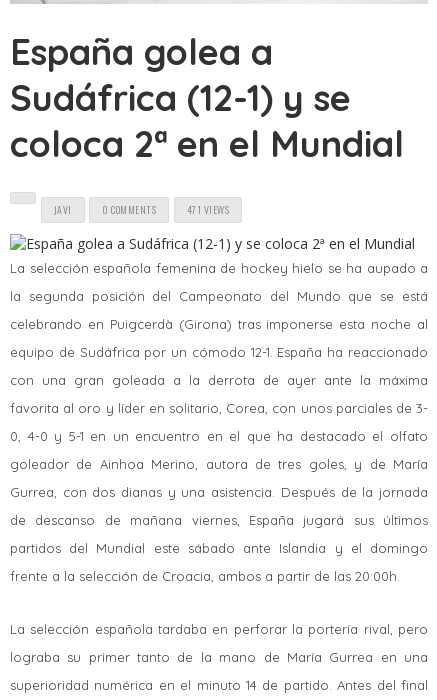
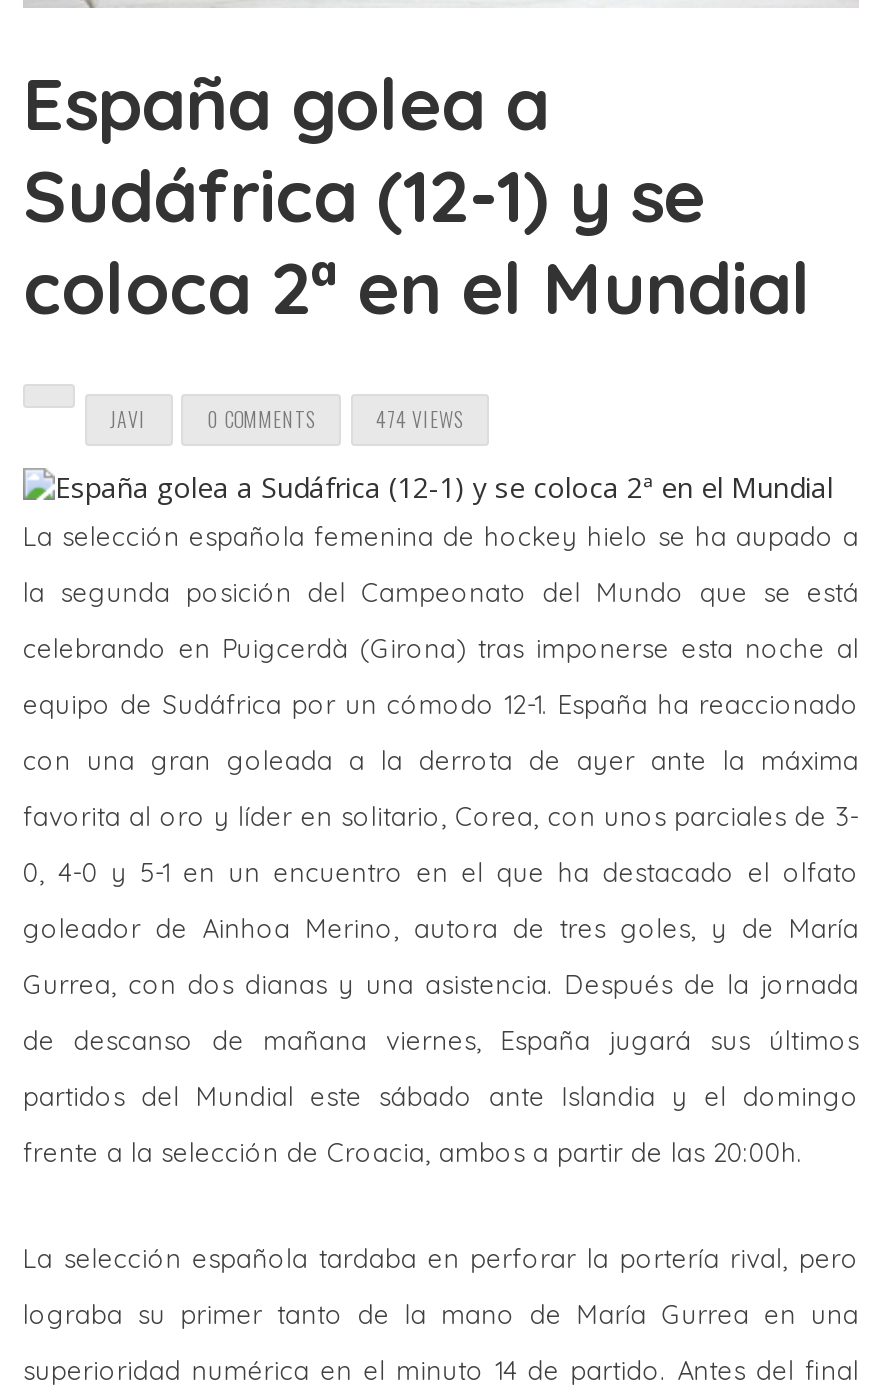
- 471 VIEWS
+ 474 VIEWS
